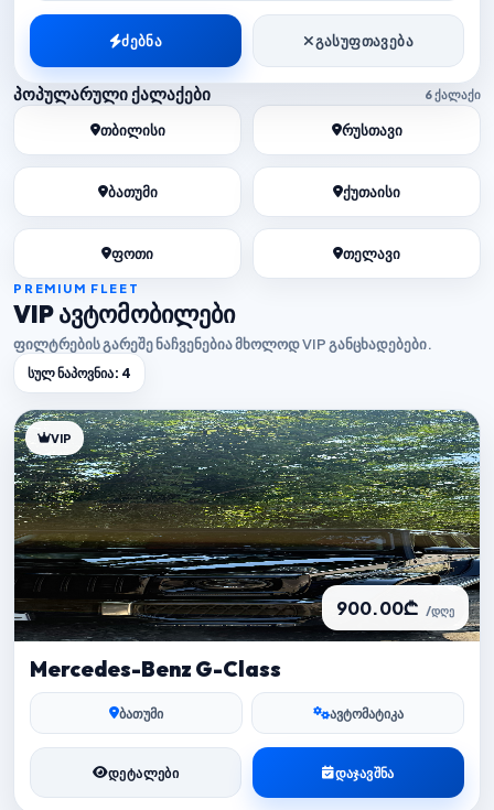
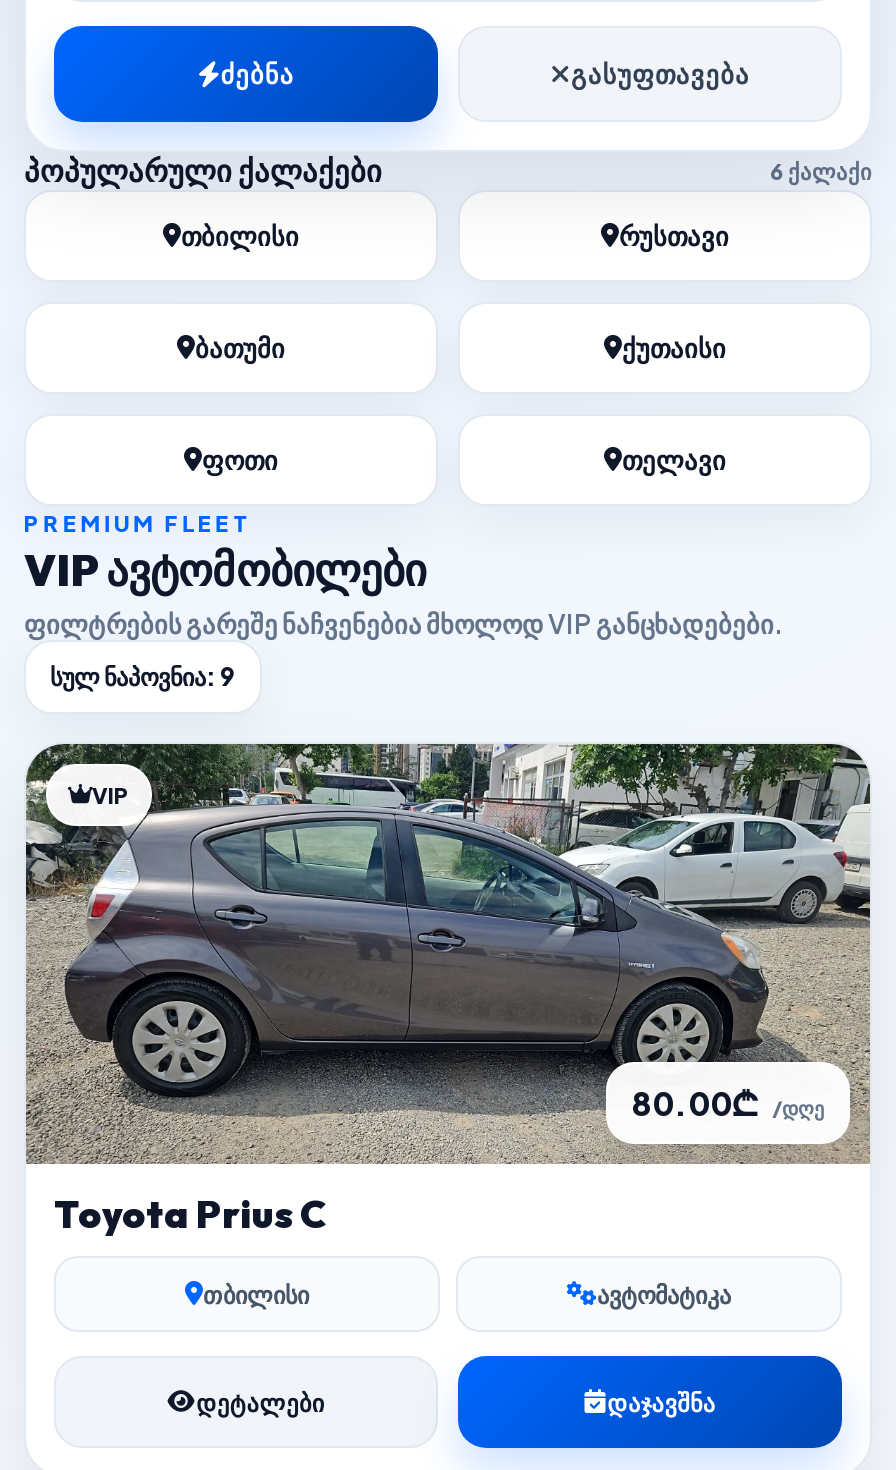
- სულ ნაპოვნია: 4
+ სულ ნაპოვნია: 9

- [image]
- 900.00₾ /დღე
+ [image]
+ 80.00₾ /დღე

- Mercedes-Benz G-Class
+ Toyota Prius C

- ბათუმი
+ თბილისი
